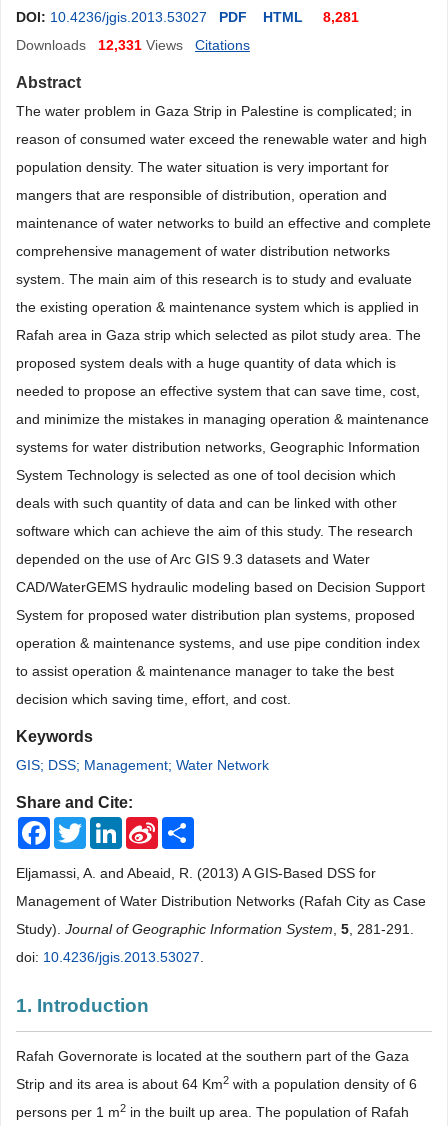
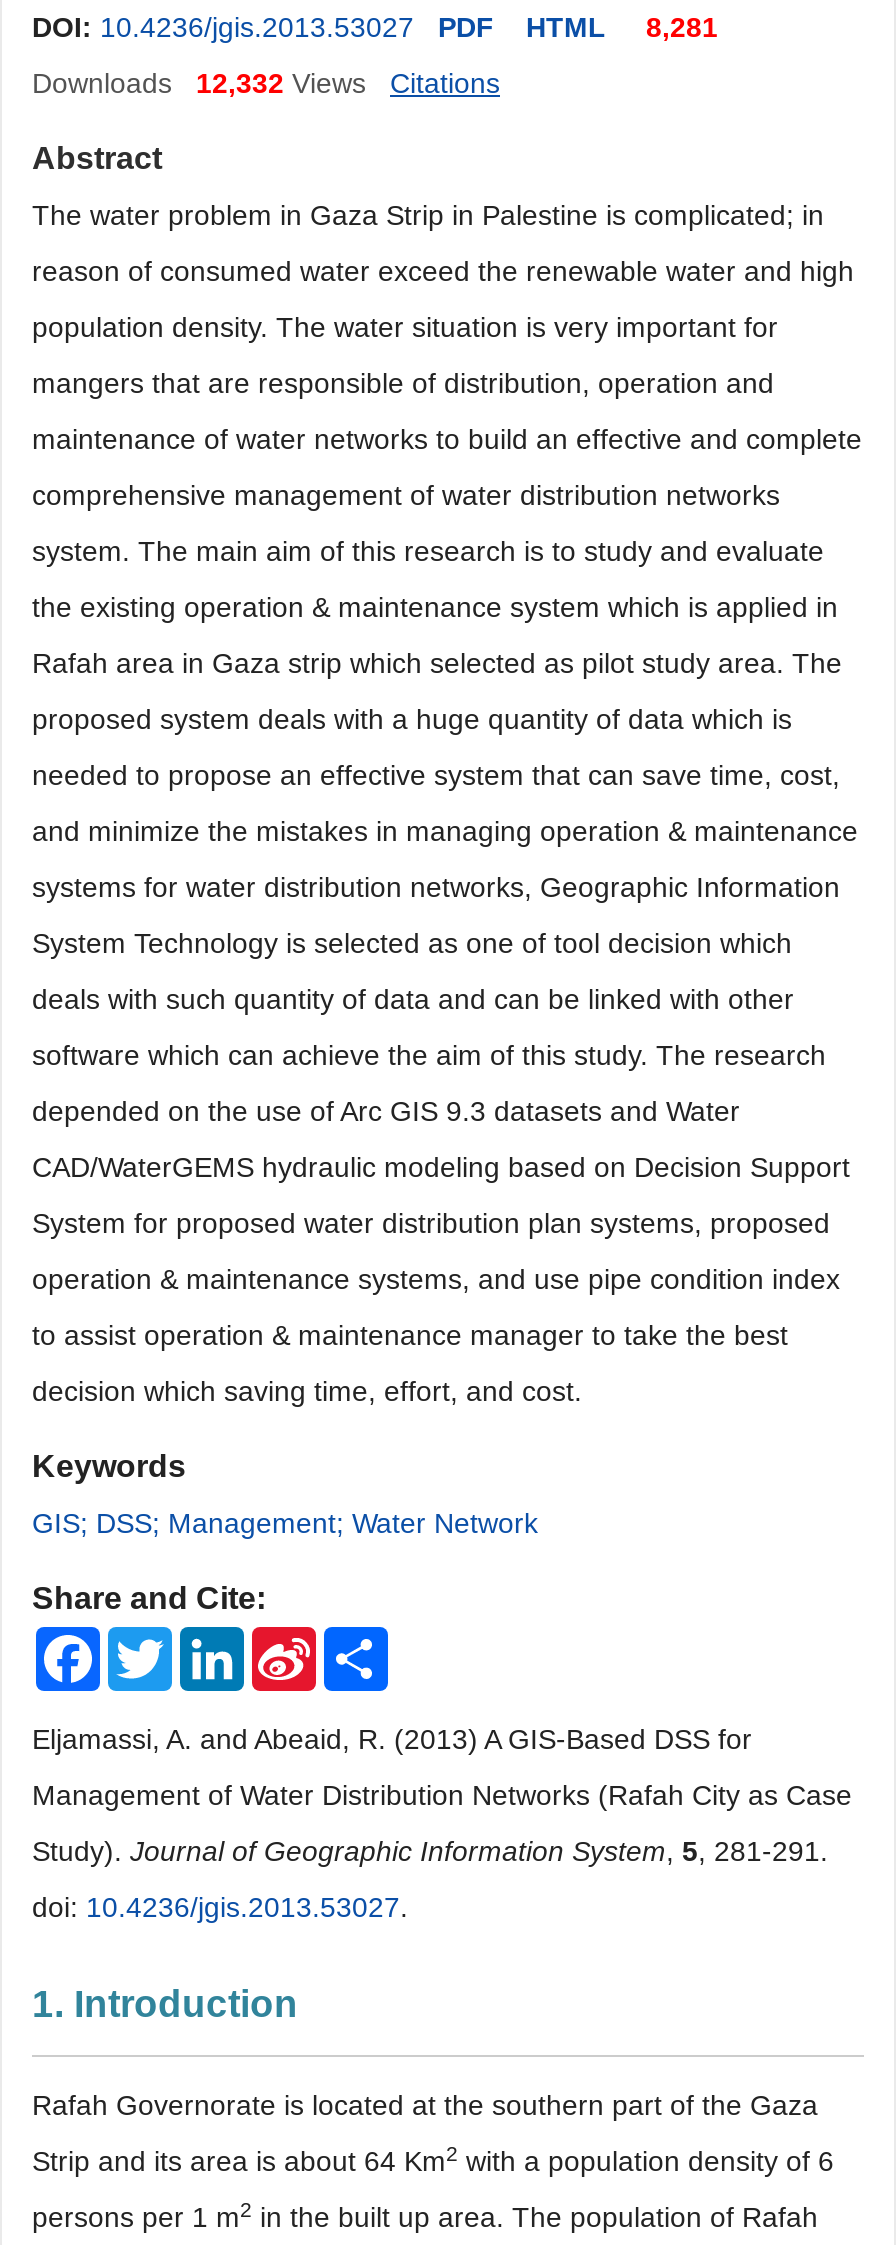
- Downloads 12,331 Views
+ Downloads 12,332 Views
